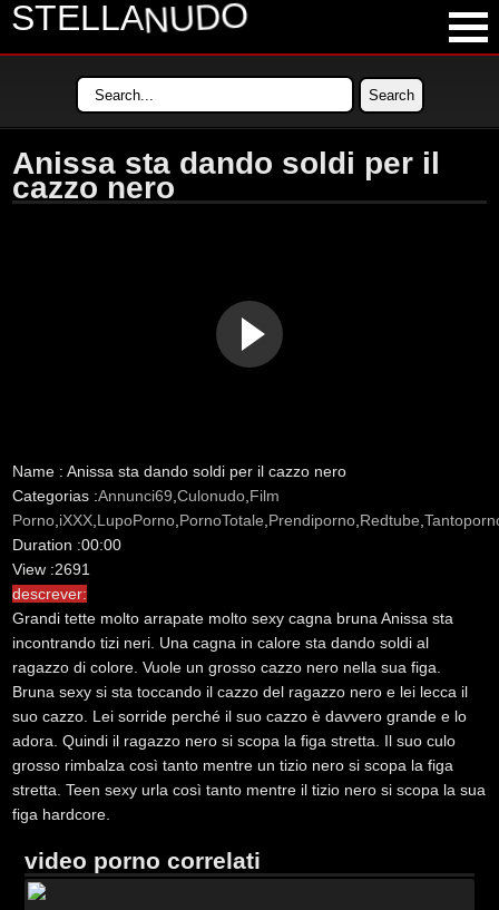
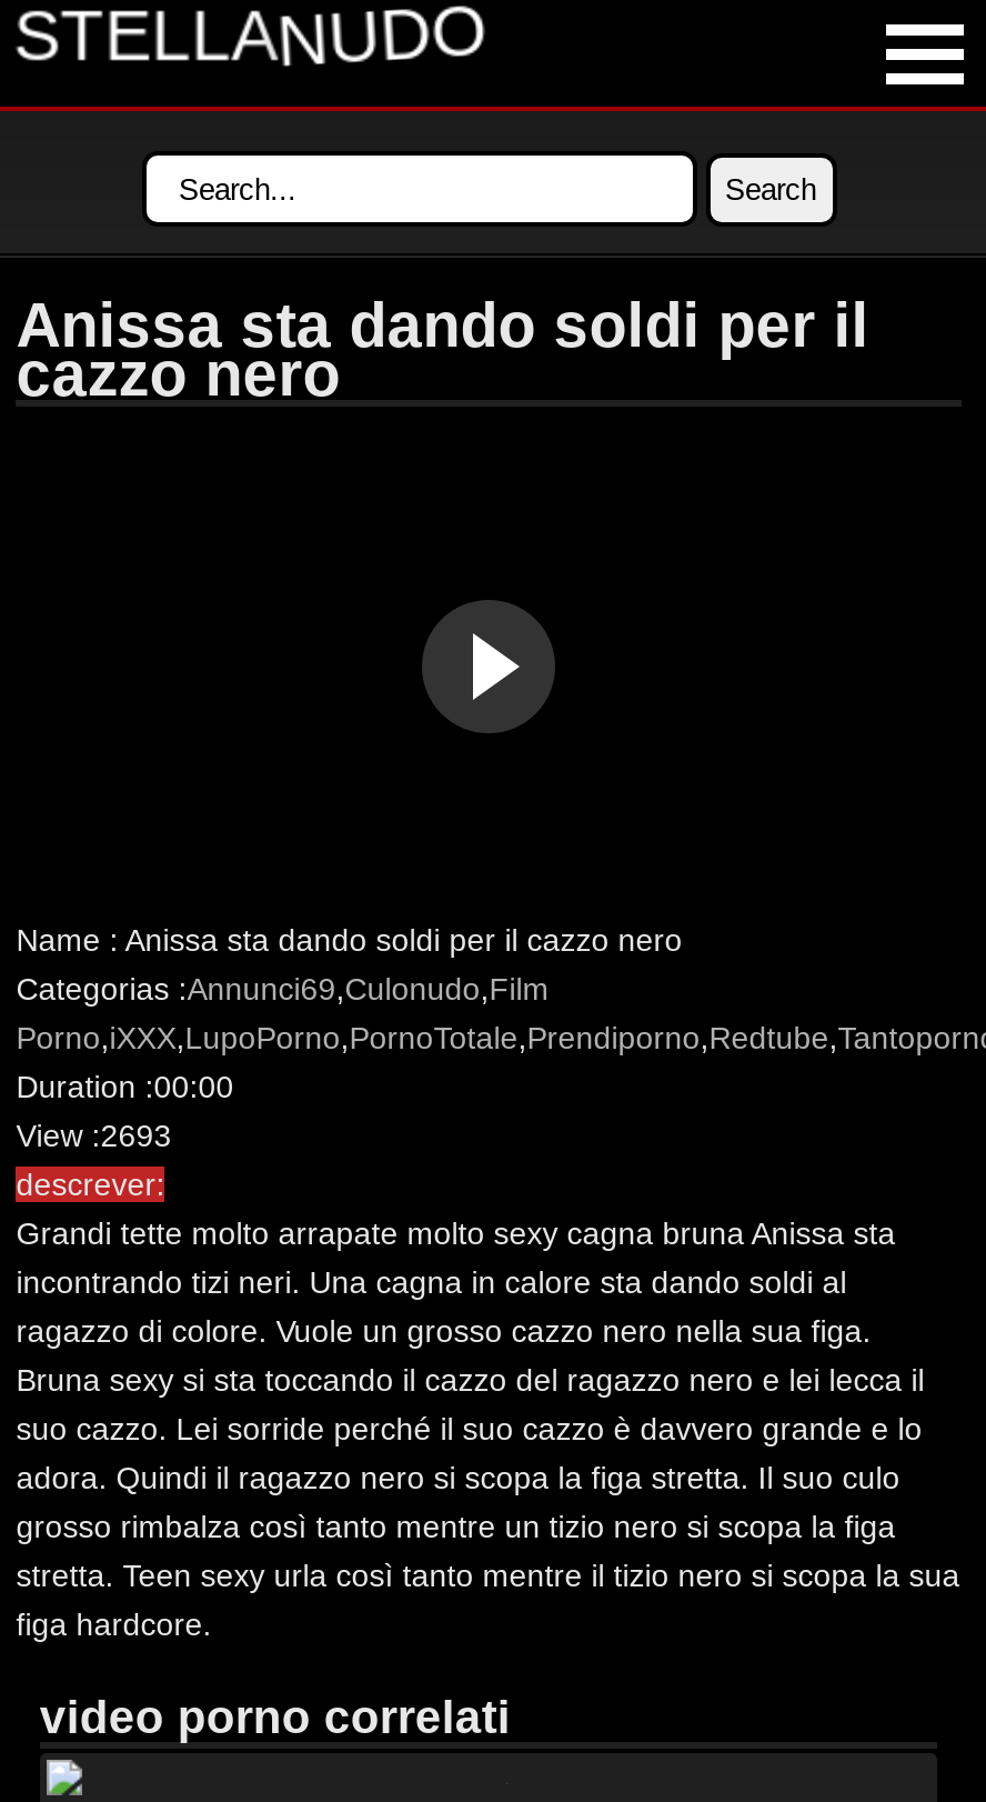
- View : 2691
+ View : 2693
